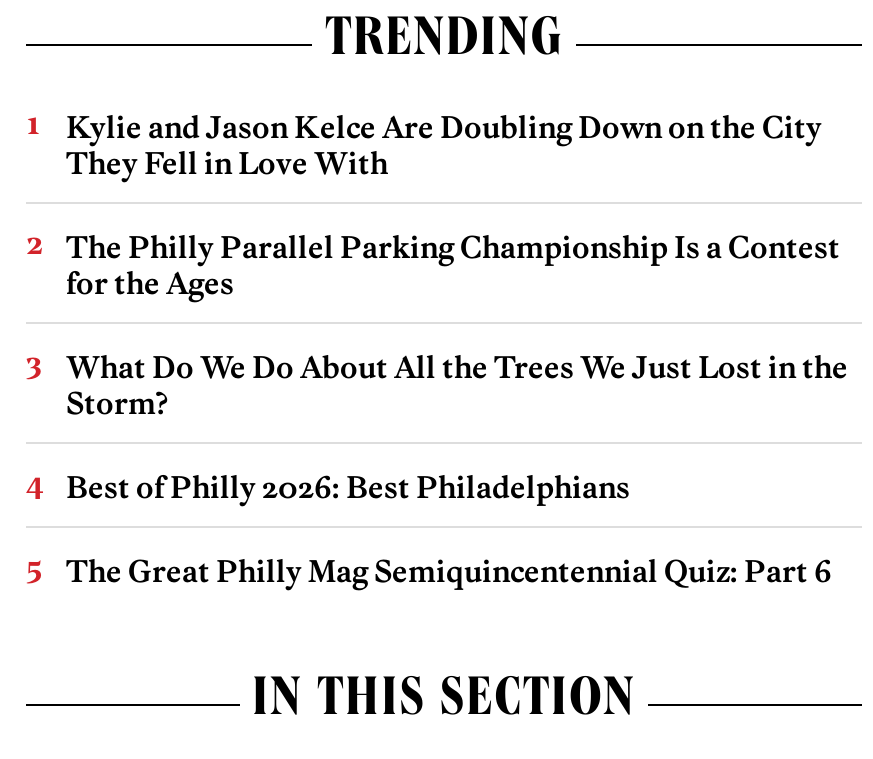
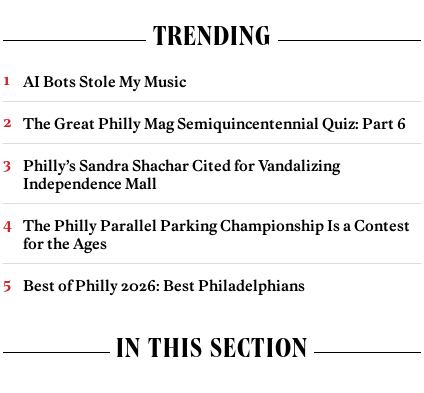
- Kylie and Jason Kelce Are Doubling Down on the City
- They Fell in Love With
+ AI Bots Stole My Music
+ Philly’s Sandra Shachar Cited for Vandalizing
+ Independence Mall

moved down: The Philly Parallel Parking Championship Is a Contest | for the Ages

- What Do We Do About All the Trees We Just Lost in the
- Storm?

moved down: Best of Philly 2026: Best Philadelphians

moved up: The Great Philly Mag Semiquincentennial Quiz: Part 6
